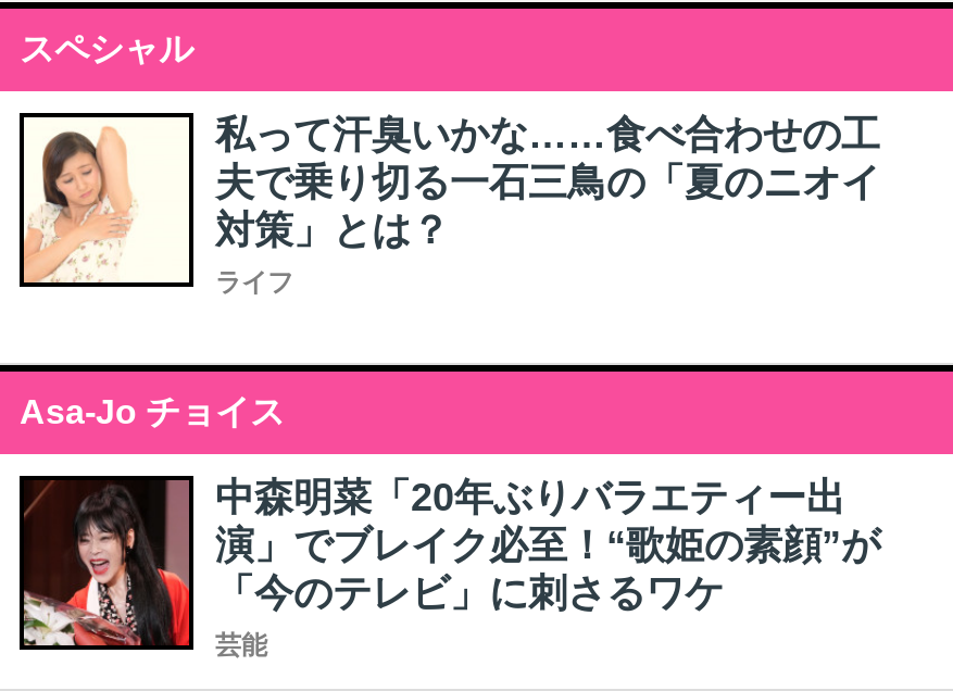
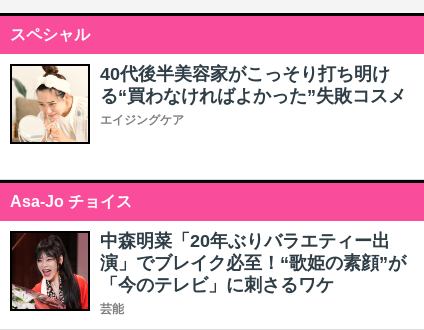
- [image]
- 私って汗臭いかな……食べ合わせの工
- 夫で乗り切る一石三鳥の「夏のニオイ
- 対策」とは？
- ライフ
+ [image]
+ 40代後半美容家がこっそり打ち明け
+ る“買わなければよかった”失敗コスメ
+ エイジングケア
